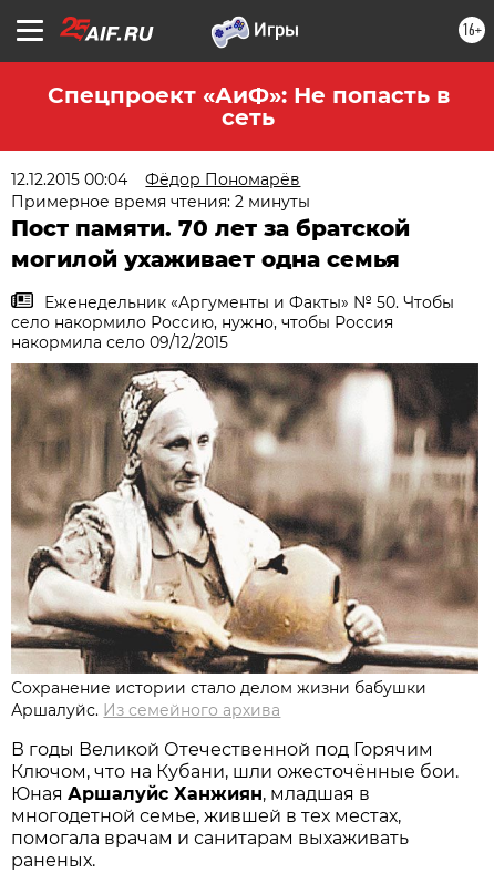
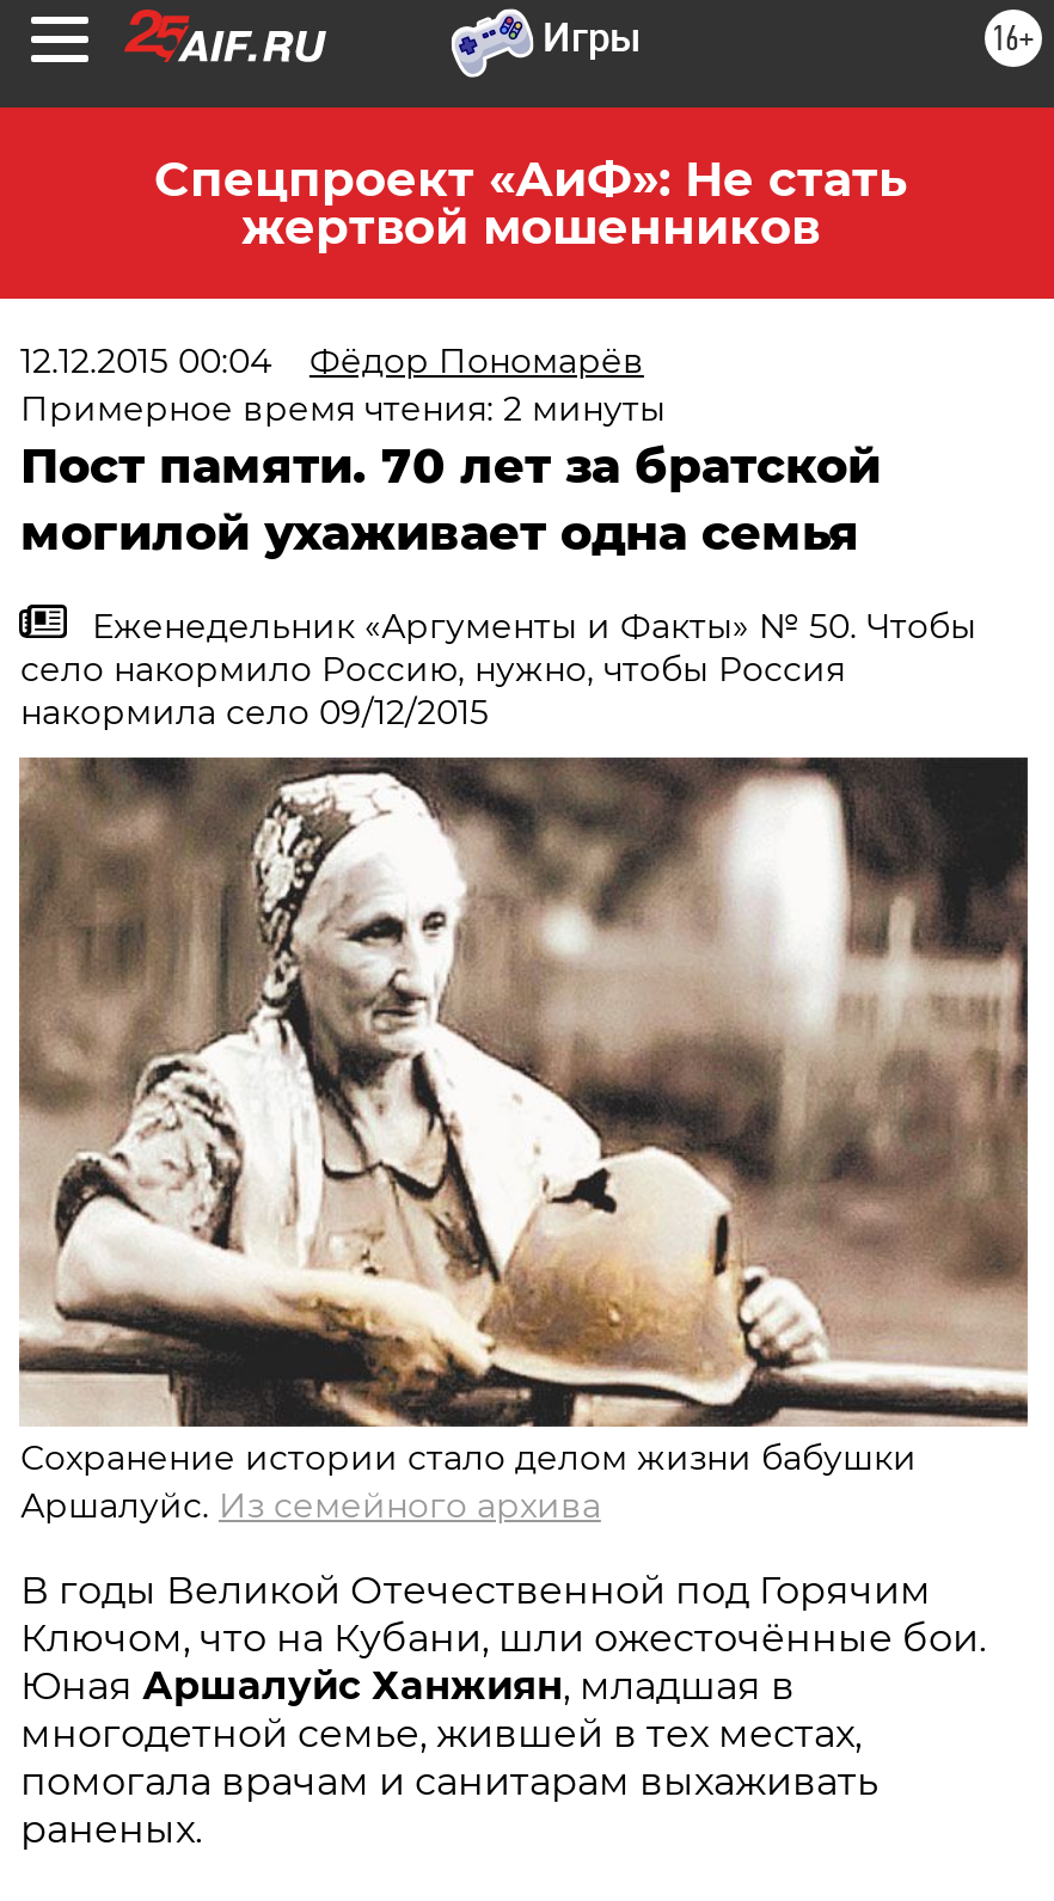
- Спецпроект «АиФ»: Не попасть в
- сеть
+ Спецпроект «АиФ»: Не стать
+ жертвой мошенников
